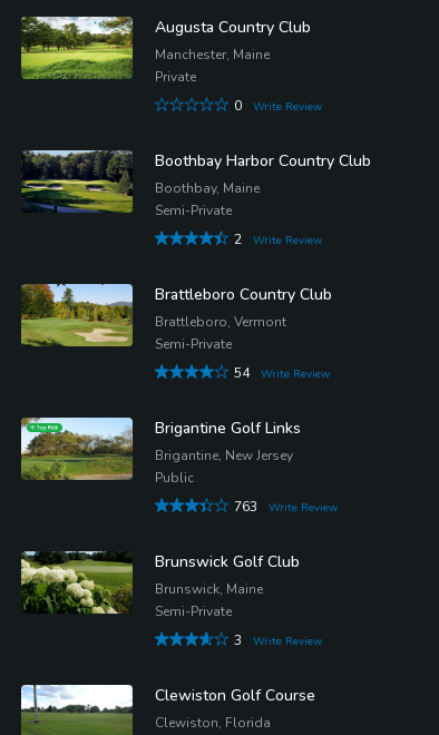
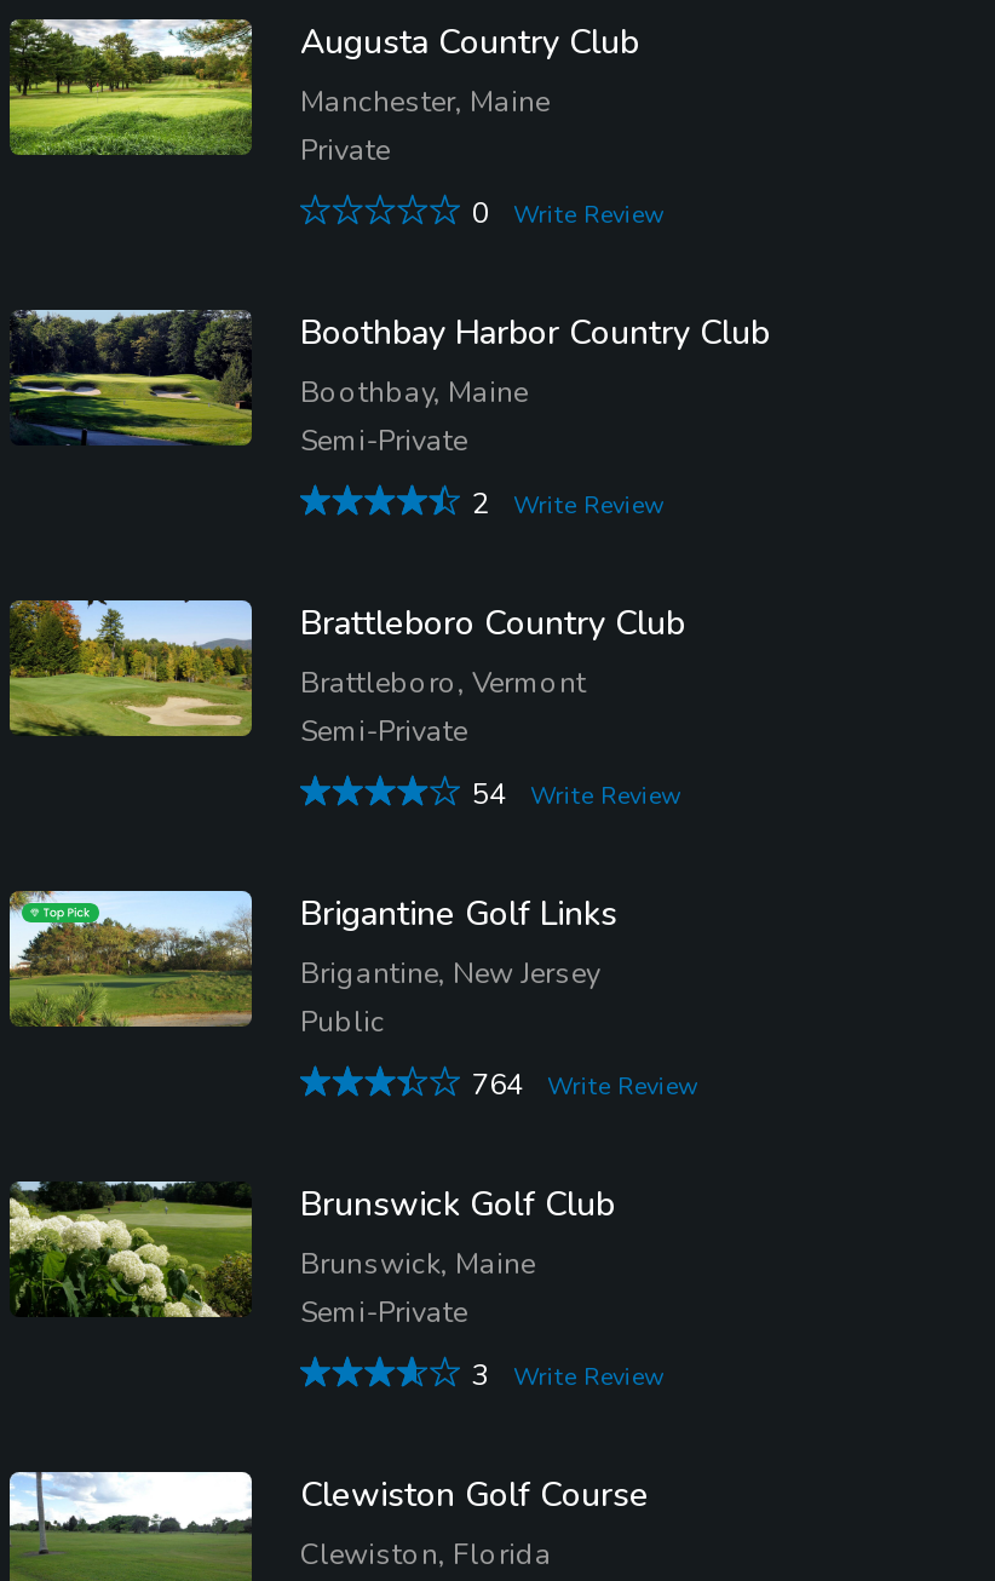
- 763 Write Review
+ 764 Write Review
